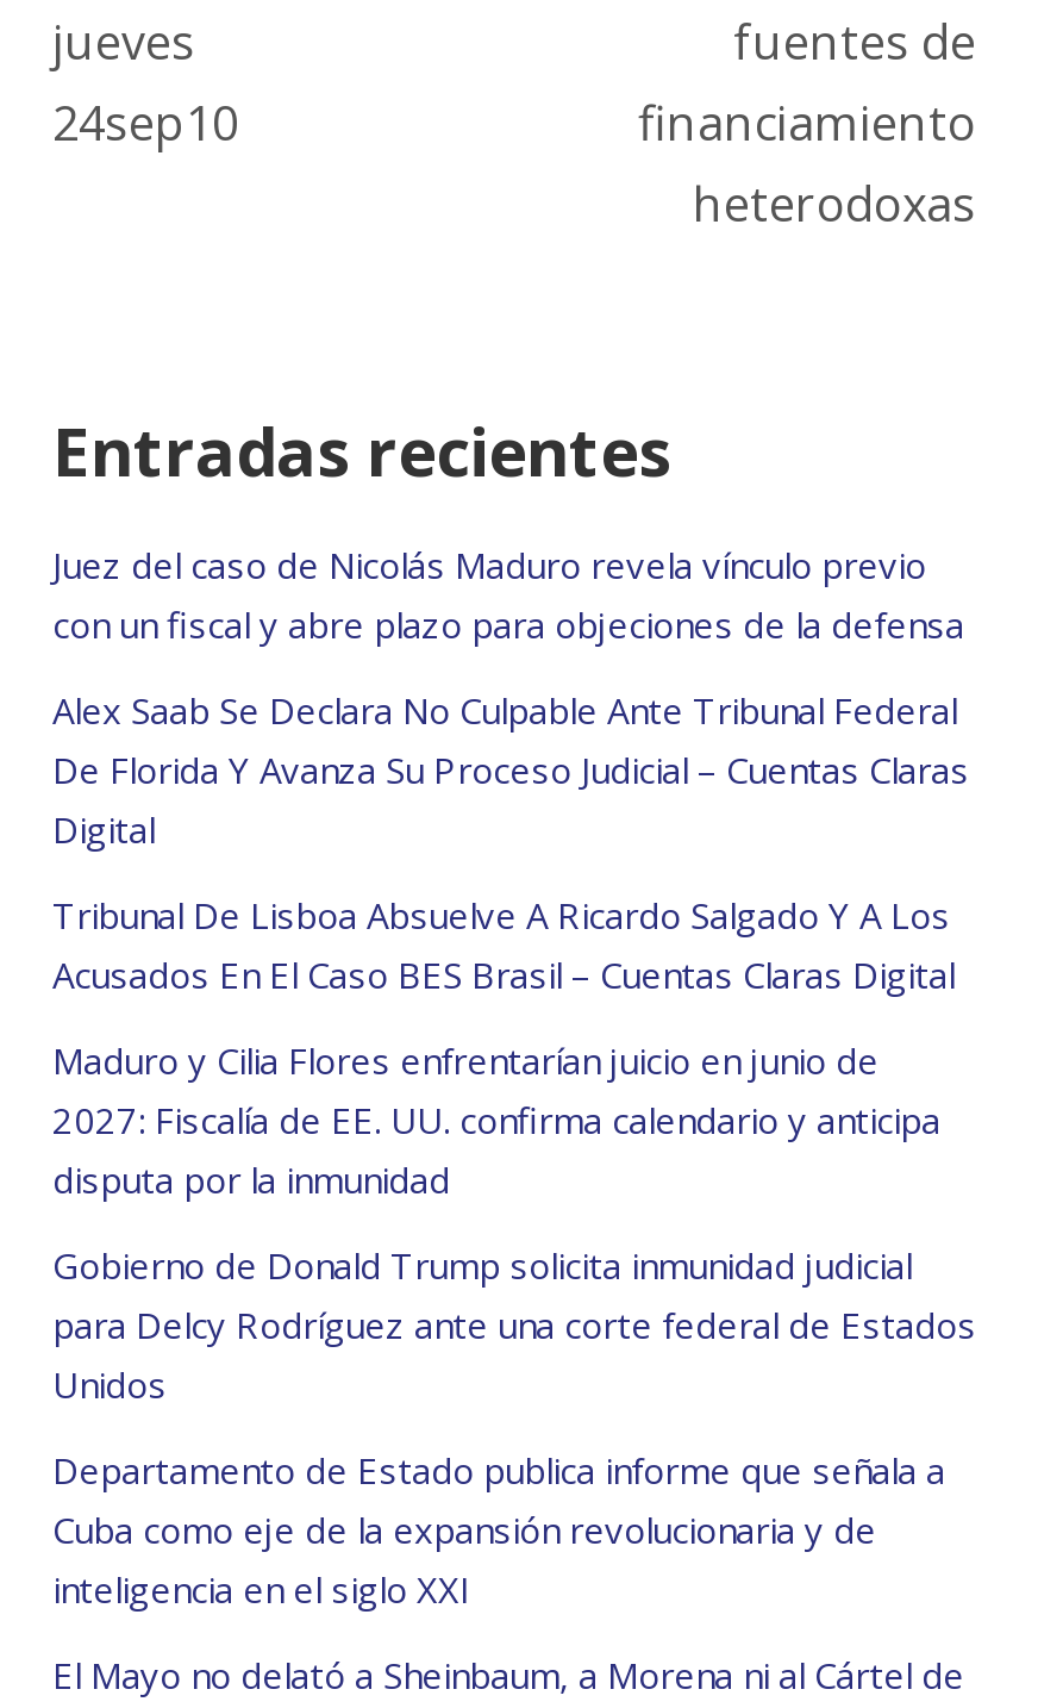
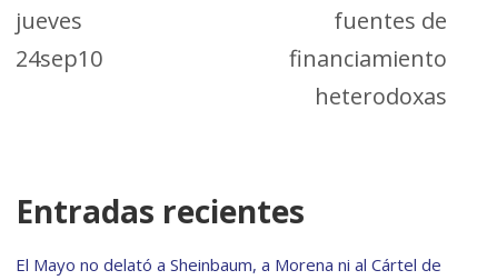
- Juez del caso de Nicolás Maduro revela vínculo previo
- con un fiscal y abre plazo para objeciones de la defensa
- Alex Saab Se Declara No Culpable Ante Tribunal Federal
- De Florida Y Avanza Su Proceso Judicial – Cuentas Claras
- Digital
- Tribunal De Lisboa Absuelve A Ricardo Salgado Y A Los
- Acusados En El Caso BES Brasil – Cuentas Claras Digital
- Maduro y Cilia Flores enfrentarían juicio en junio de
- 2027: Fiscalía de EE. UU. confirma calendario y anticipa
- disputa por la inmunidad
- Gobierno de Donald Trump solicita inmunidad judicial
- para Delcy Rodríguez ante una corte federal de Estados
- Unidos
- Departamento de Estado publica informe que señala a
- Cuba como eje de la expansión revolucionaria y de
- inteligencia en el siglo XXI
